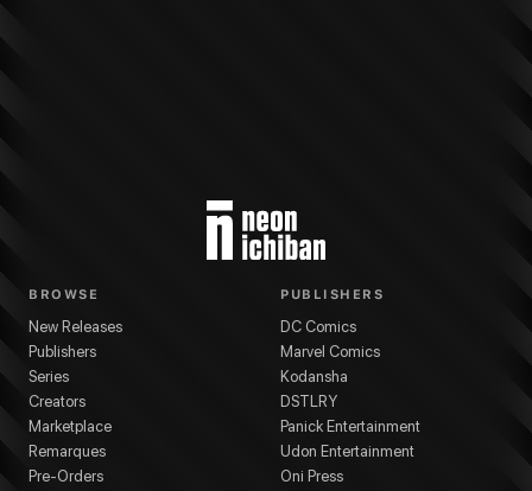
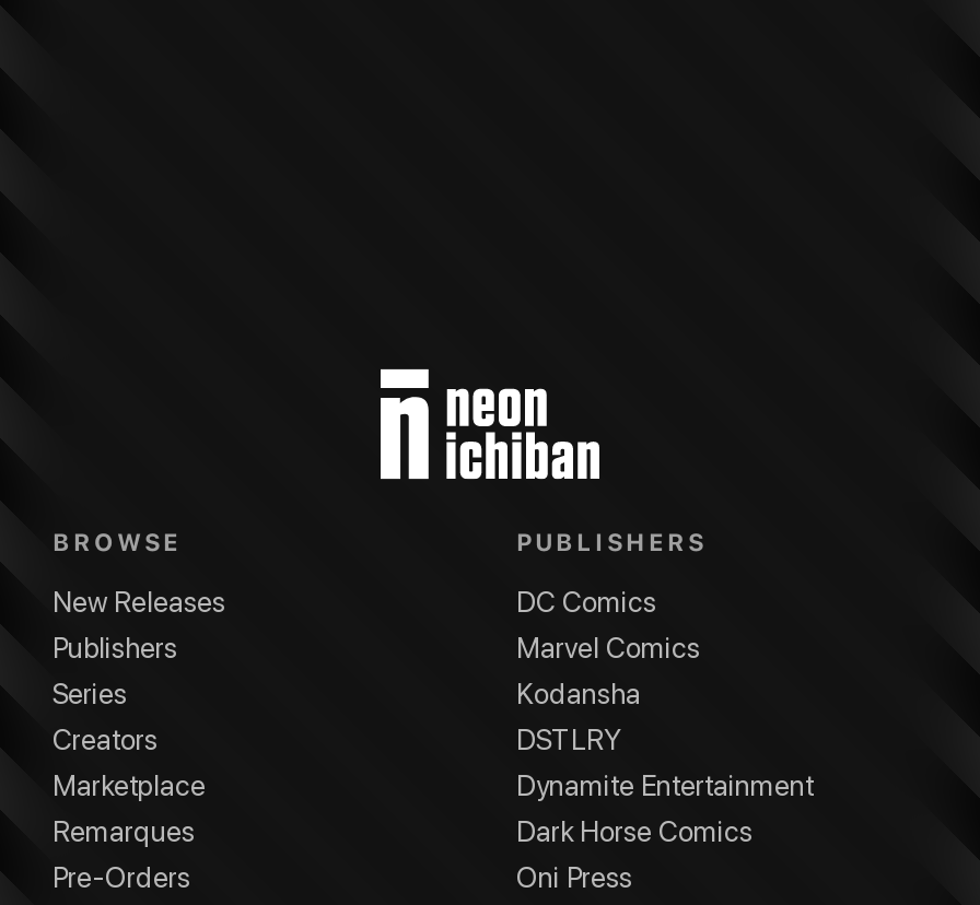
- Panick Entertainment
- Udon Entertainment
+ Dynamite Entertainment
+ Dark Horse Comics
